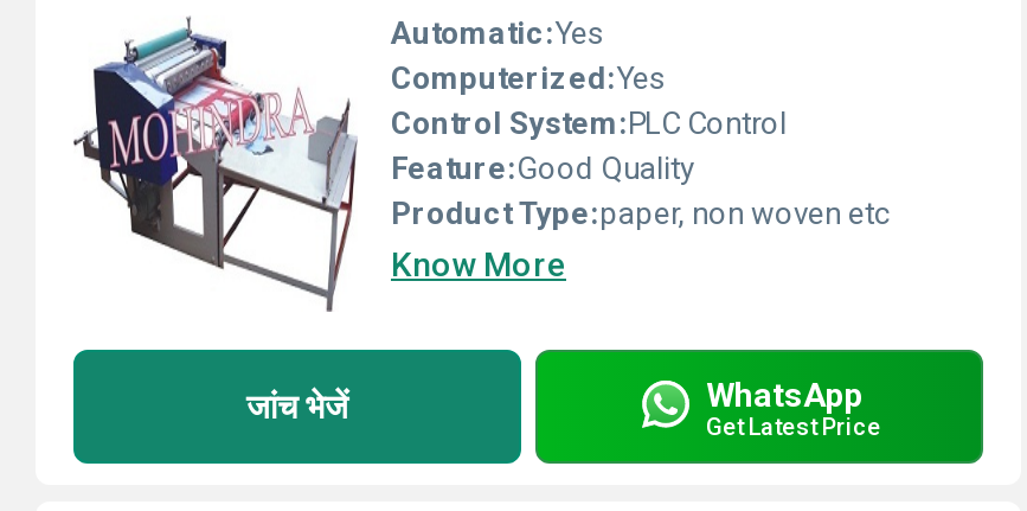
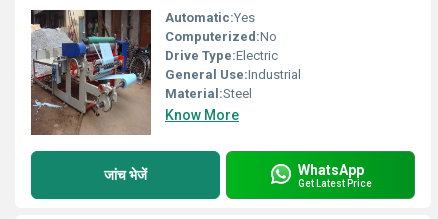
- [image]
- Computerized:Yes
- Control System:PLC Control
- Feature:Good Quality
- Product Type:paper, non woven etc
+ [image]
+ Computerized:No
+ Drive Type:Electric
+ General Use:Industrial
+ Material:Steel
